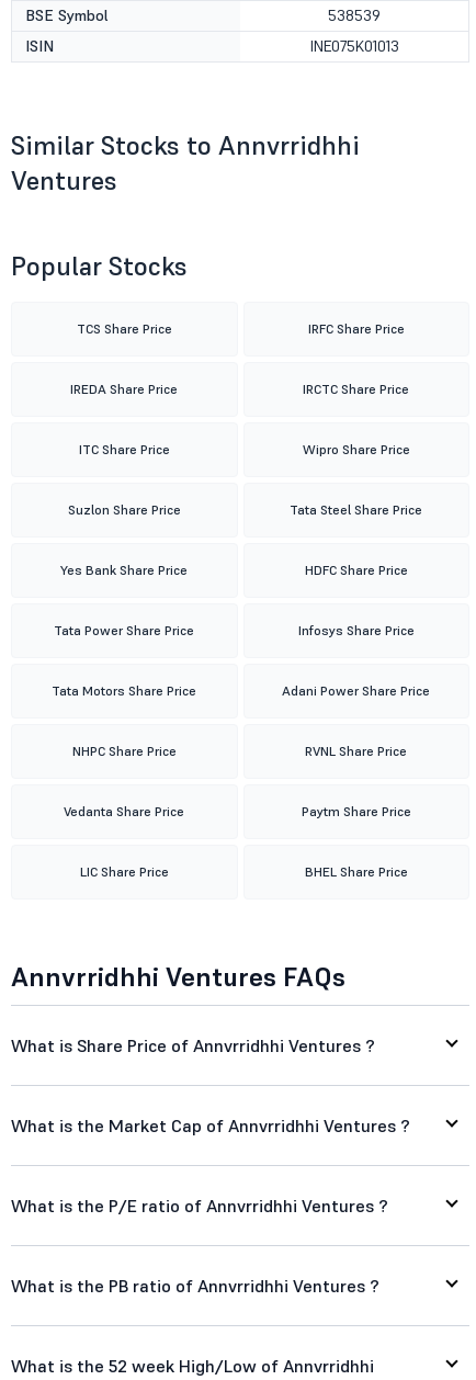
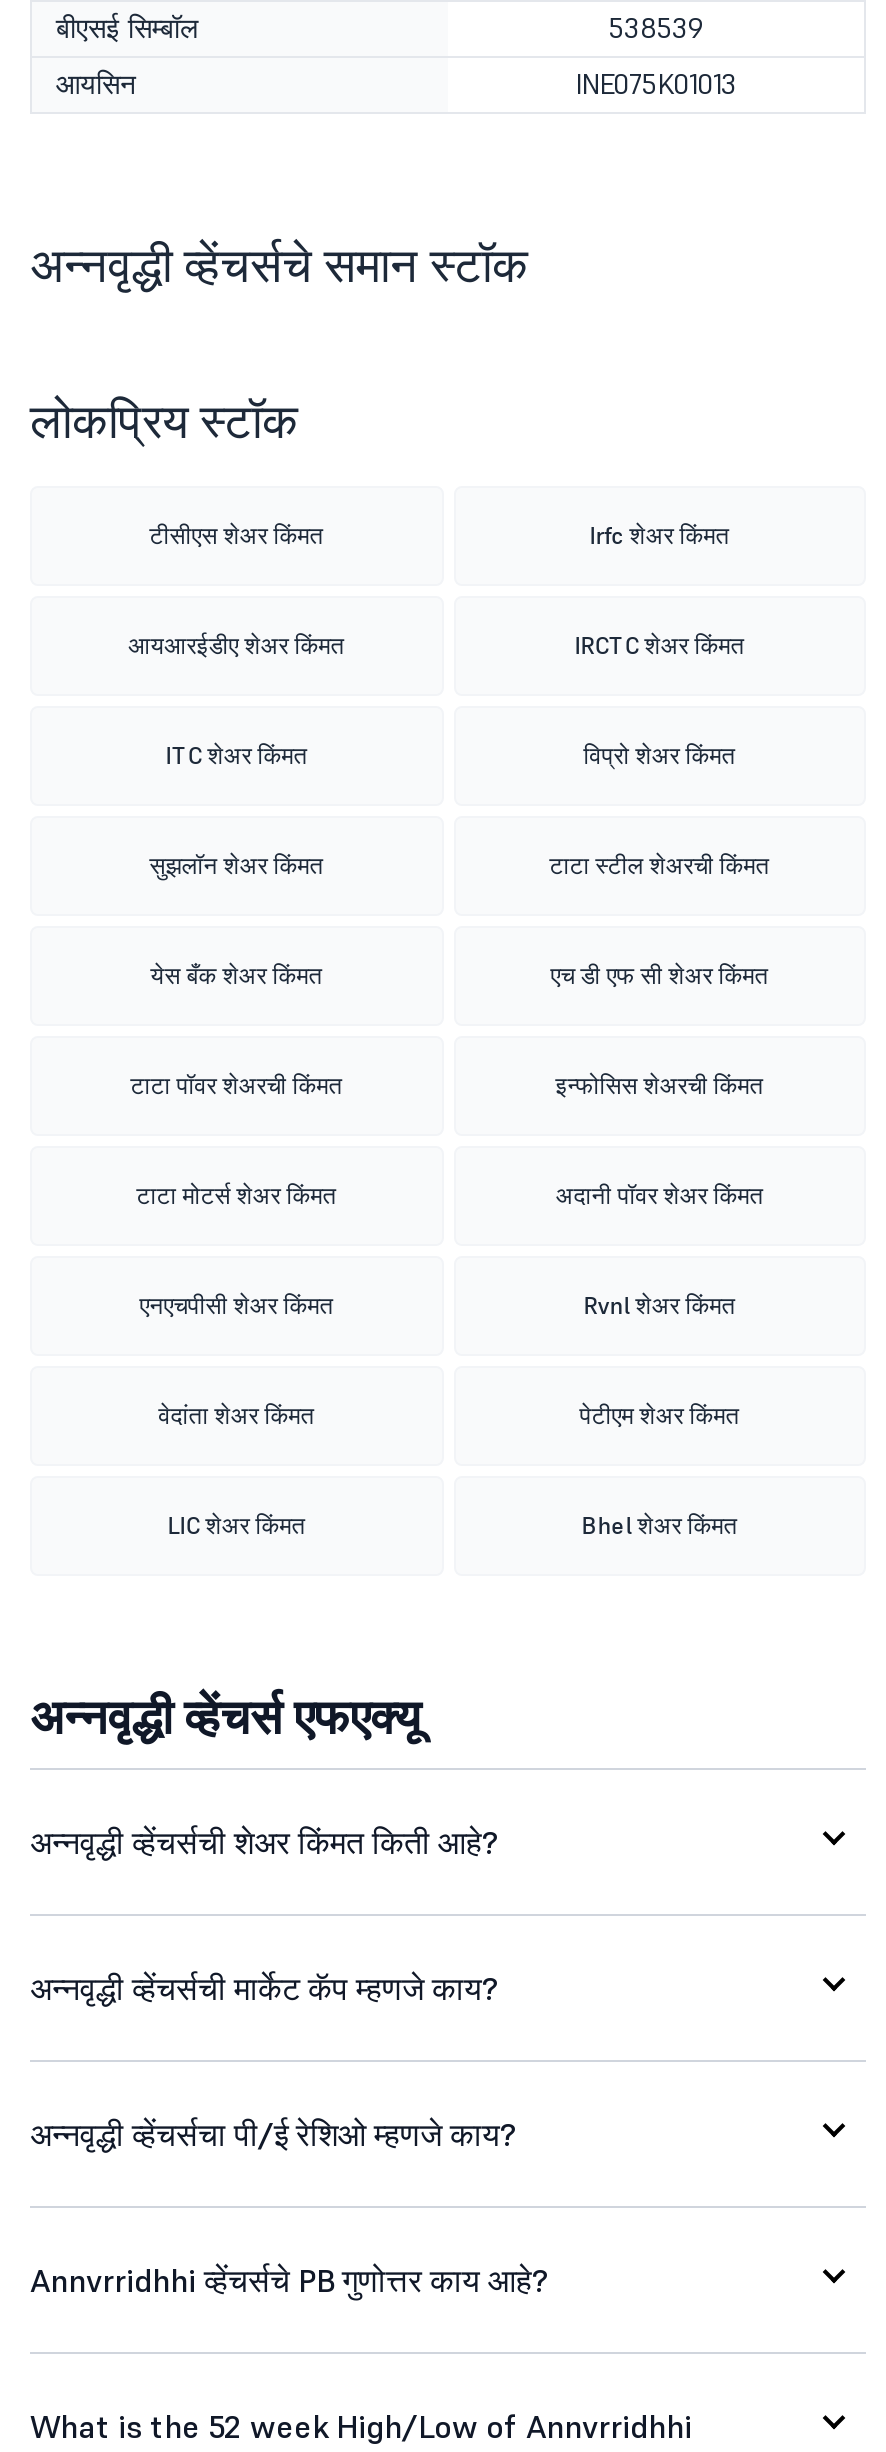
- BSE Symbol
+ बीएसई सिम्बॉल

- ISIN
+ आयसिन

- Similar Stocks to Annvrridhhi
- Ventures
+ अन्नवृद्धी व्हेंचर्सचे समान स्टॉक

- Popular Stocks
+ लोकप्रिय स्टॉक

- TCS Share Price
- IRFC Share Price
+ टीसीएस शेअर किंमत
+ Irfc शेअर किंमत

- IREDA Share Price
- IRCTC Share Price
+ आयआरईडीए शेअर किंमत
+ IRCTC शेअर किंमत

- ITC Share Price
- Wipro Share Price
+ ITC शेअर किंमत
+ विप्रो शेअर किंमत

- Suzlon Share Price
- Tata Steel Share Price
+ सुझलॉन शेअर किंमत
+ टाटा स्टील शेअरची किंमत

- Yes Bank Share Price
- HDFC Share Price
+ येस बँक शेअर किंमत
+ एच डी एफ सी शेअर किंमत

- Tata Power Share Price
- Infosys Share Price
+ टाटा पॉवर शेअरची किंमत
+ इन्फोसिस शेअरची किंमत

- Tata Motors Share Price
- Adani Power Share Price
+ टाटा मोटर्स शेअर किंमत
+ अदानी पॉवर शेअर किंमत

- NHPC Share Price
- RVNL Share Price
+ एनएचपीसी शेअर किंमत
+ Rvnl शेअर किंमत

- Vedanta Share Price
- Paytm Share Price
+ वेदांता शेअर किंमत
+ पेटीएम शेअर किंमत

- LIC Share Price
- BHEL Share Price
+ LIC शेअर किंमत
+ Bhel शेअर किंमत

- Annvrridhhi Ventures FAQs
+ अन्नवृद्धी व्हेंचर्स एफएक्यू

- What is Share Price of Annvrridhhi Ventures ?
+ अन्नवृद्धी व्हेंचर्सची शेअर किंमत किती आहे?

- What is the Market Cap of Annvrridhhi Ventures ?
+ अन्नवृद्धी व्हेंचर्सची मार्केट कॅप म्हणजे काय?

- What is the P/E ratio of Annvrridhhi Ventures ?
+ अन्नवृद्धी व्हेंचर्सचा पी/ई रेशिओ म्हणजे काय?

- What is the PB ratio of Annvrridhhi Ventures ?
+ Annvrridhhi व्हेंचर्सचे PB गुणोत्तर काय आहे?
